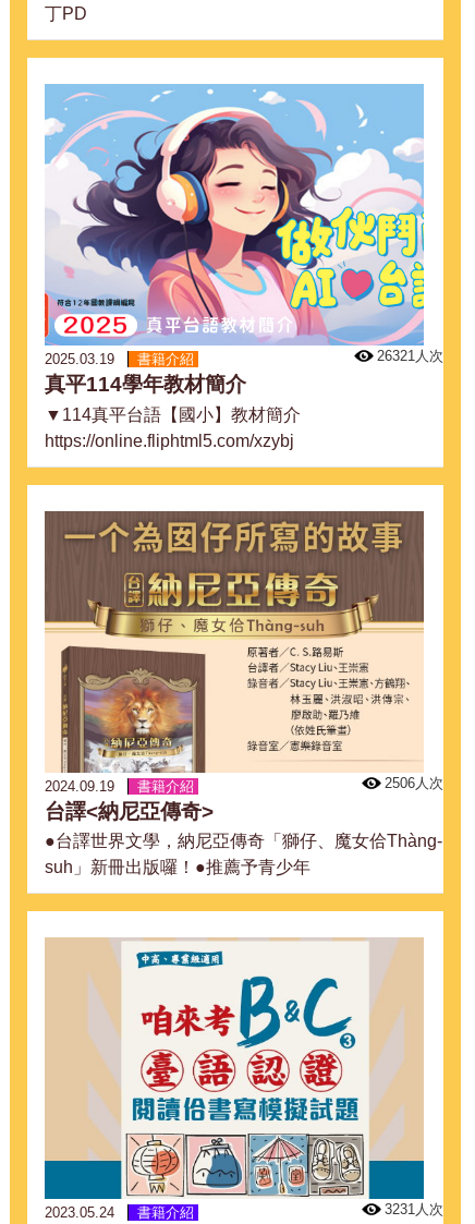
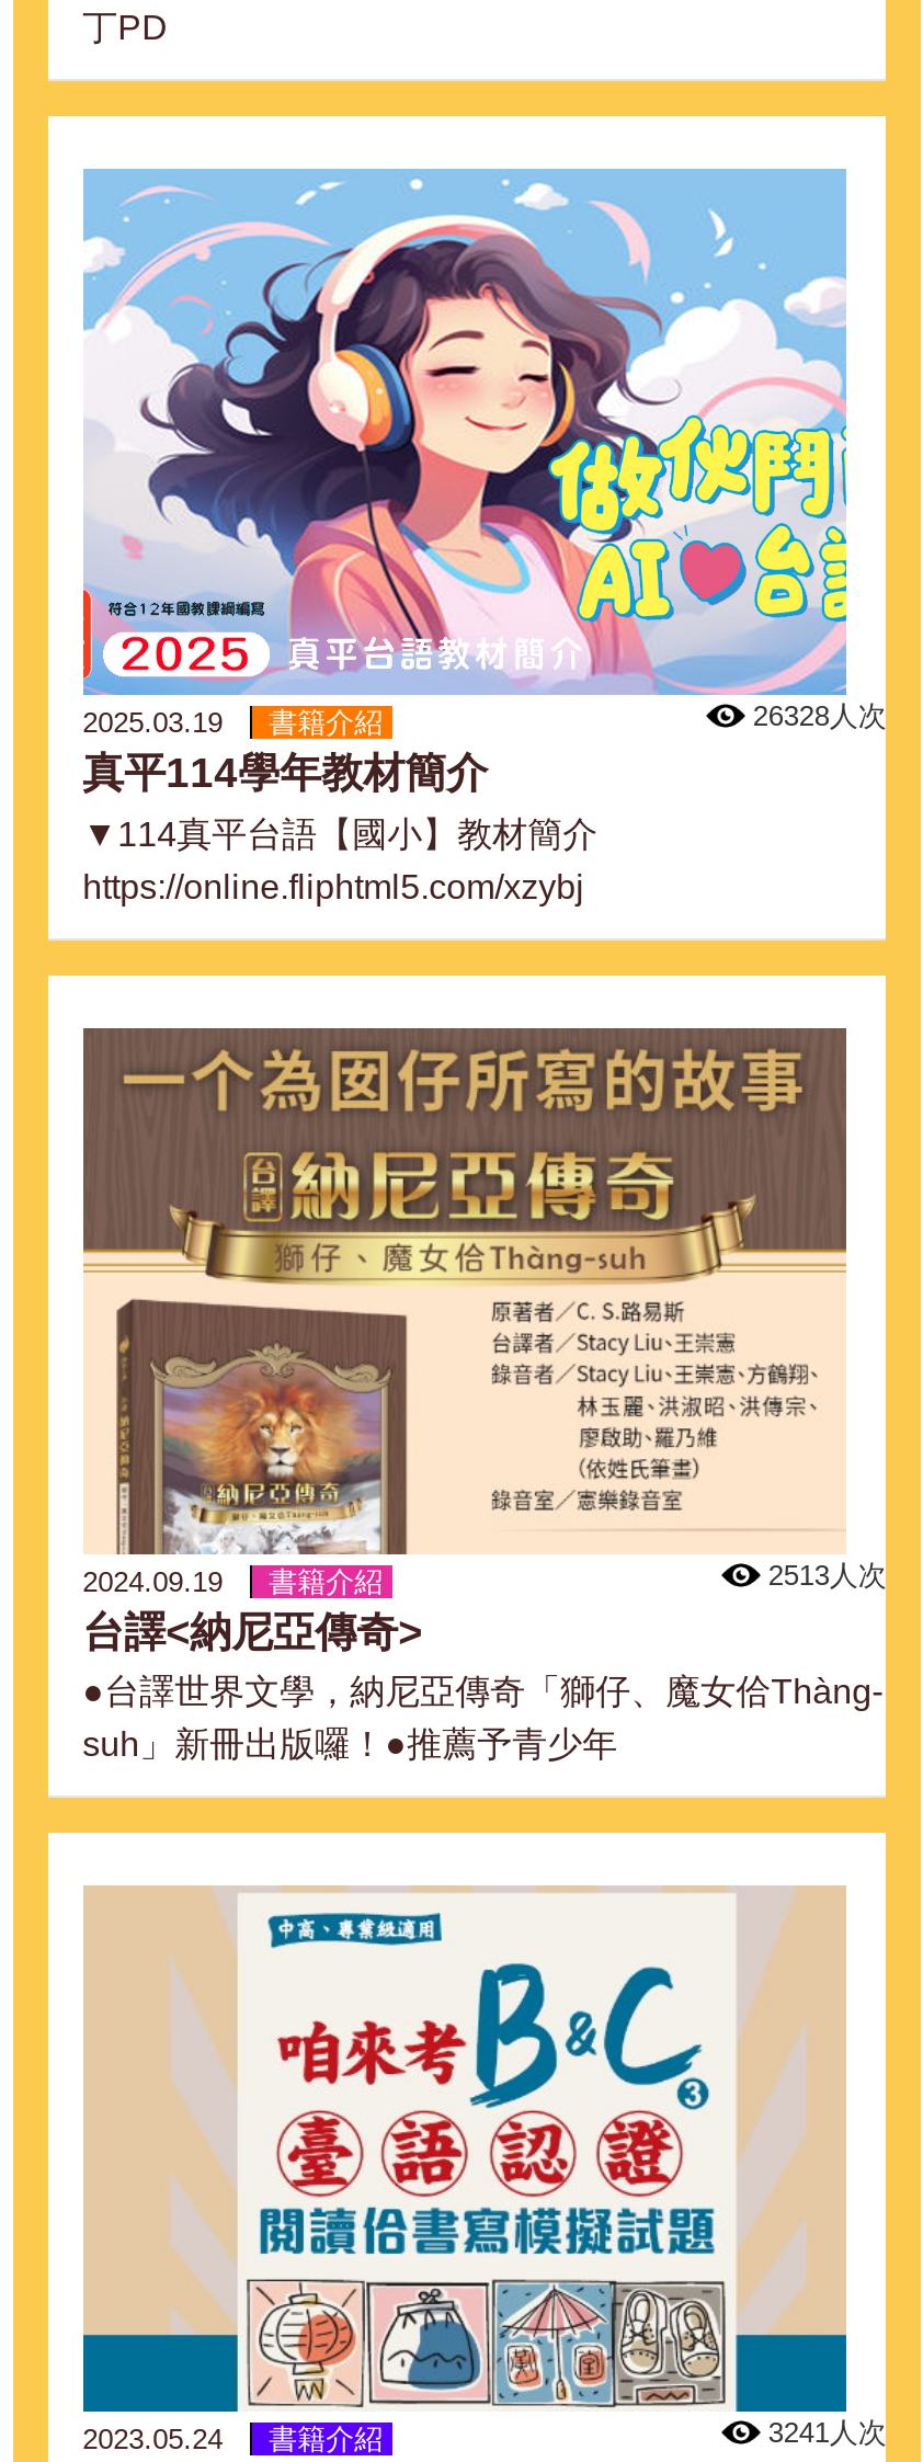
- 26321人次
+ 26328人次

- 2506人次
+ 2513人次

- 3231人次
+ 3241人次
